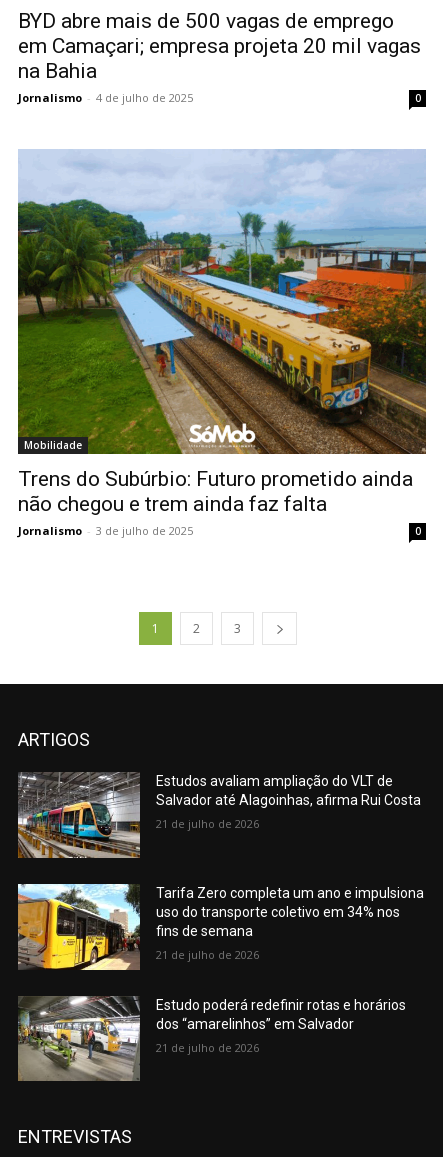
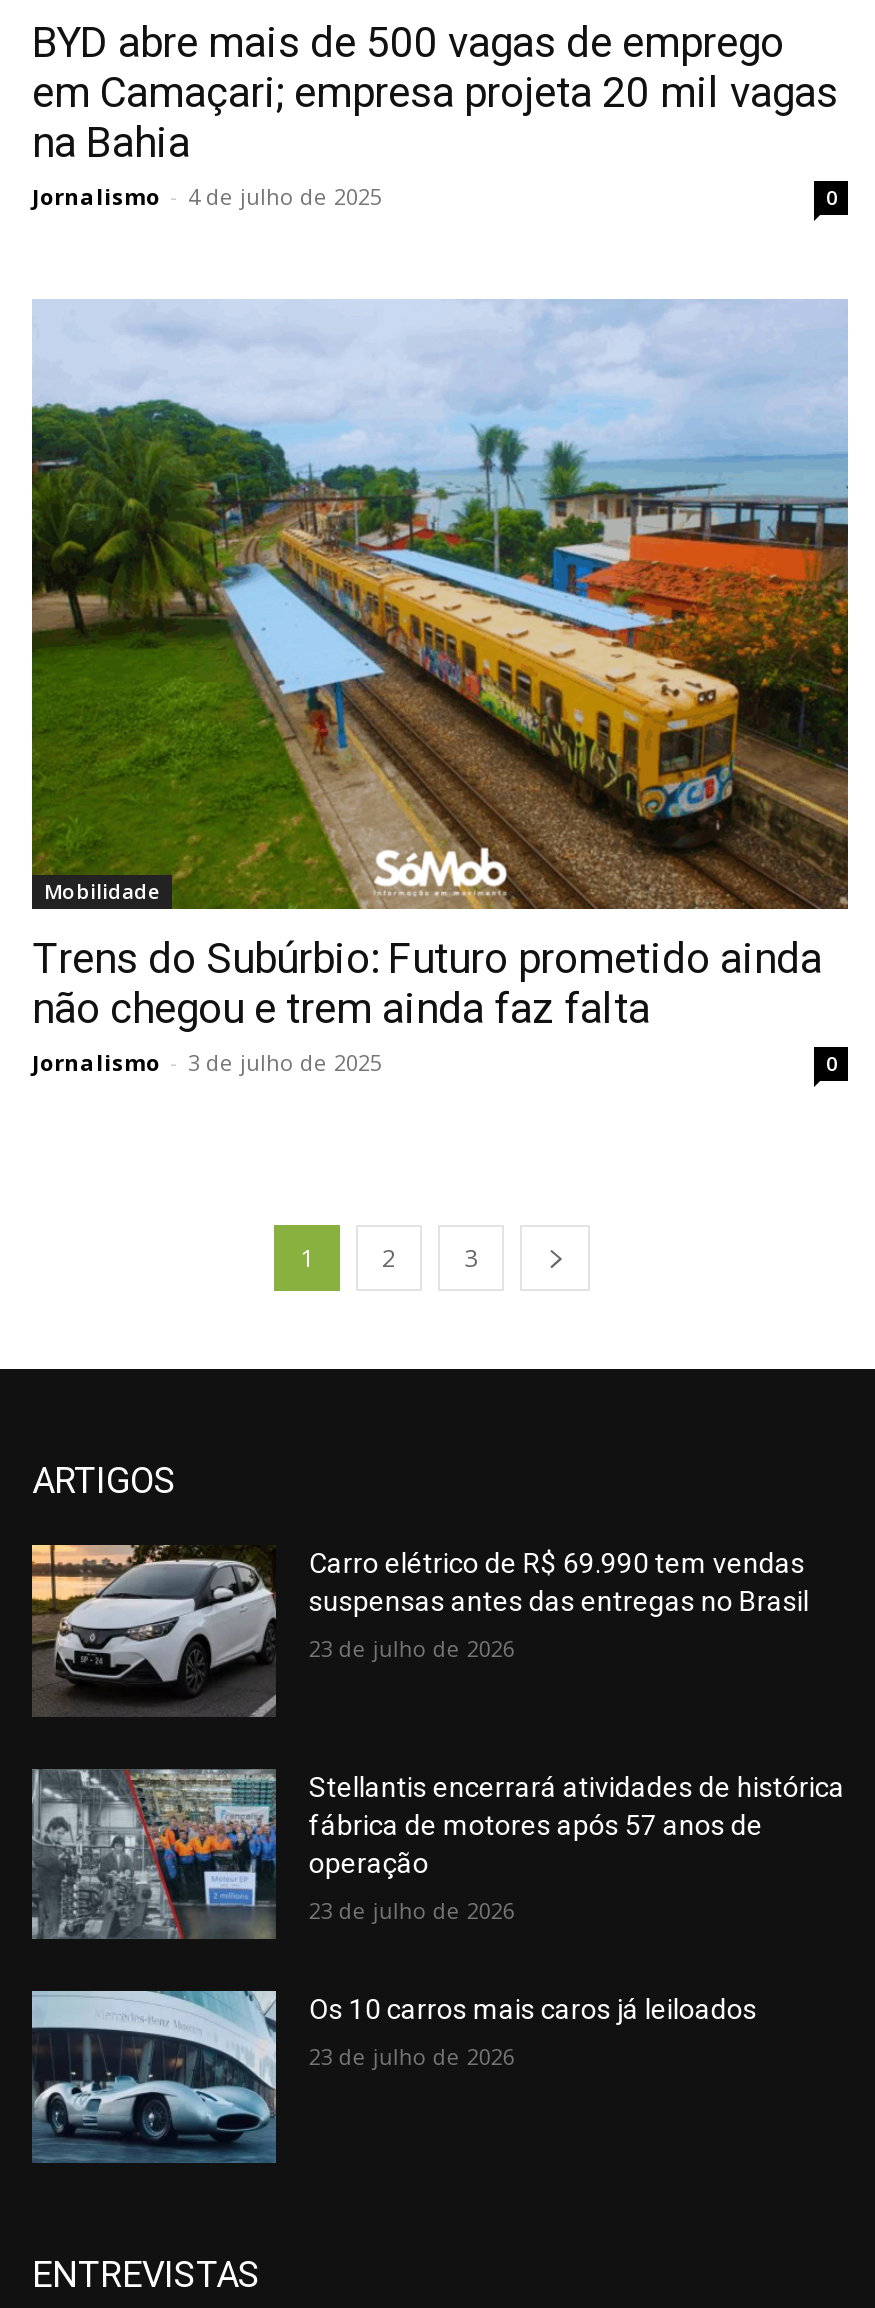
- [image]
- Estudos avaliam ampliação do VLT de
- Salvador até Alagoinhas, afirma Rui Costa
+ [image]
+ Carro elétrico de R$ 69.990 tem vendas
+ suspensas antes das entregas no Brasil

- 21 de julho de 2026
+ 23 de julho de 2026

- [image]
- Tarifa Zero completa um ano e impulsiona
- uso do transporte coletivo em 34% nos
- fins de semana
+ [image]
+ Stellantis encerrará atividades de histórica
+ fábrica de motores após 57 anos de
+ operação

- 21 de julho de 2026
+ 23 de julho de 2026

- [image]
- Estudo poderá redefinir rotas e horários
- dos “amarelinhos” em Salvador
+ [image]
+ Os 10 carros mais caros já leiloados

- 21 de julho de 2026
+ 23 de julho de 2026
